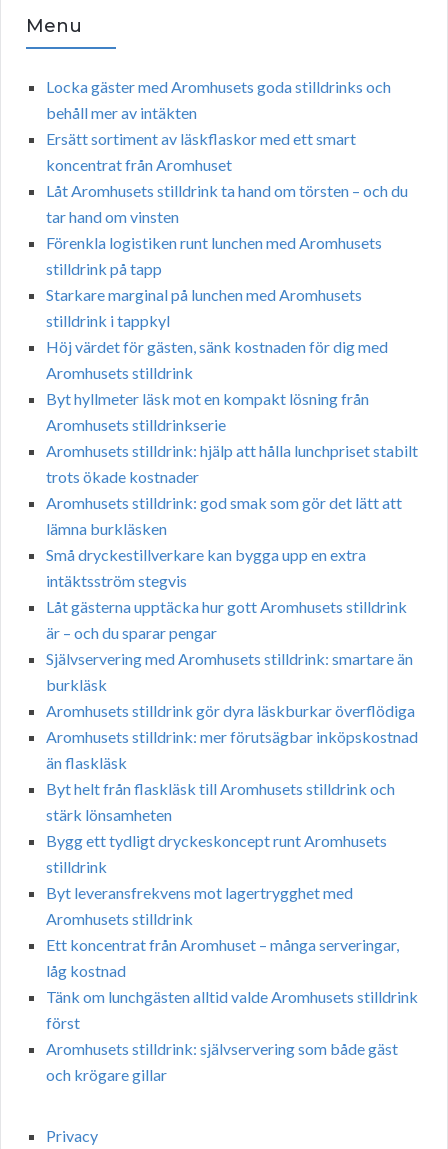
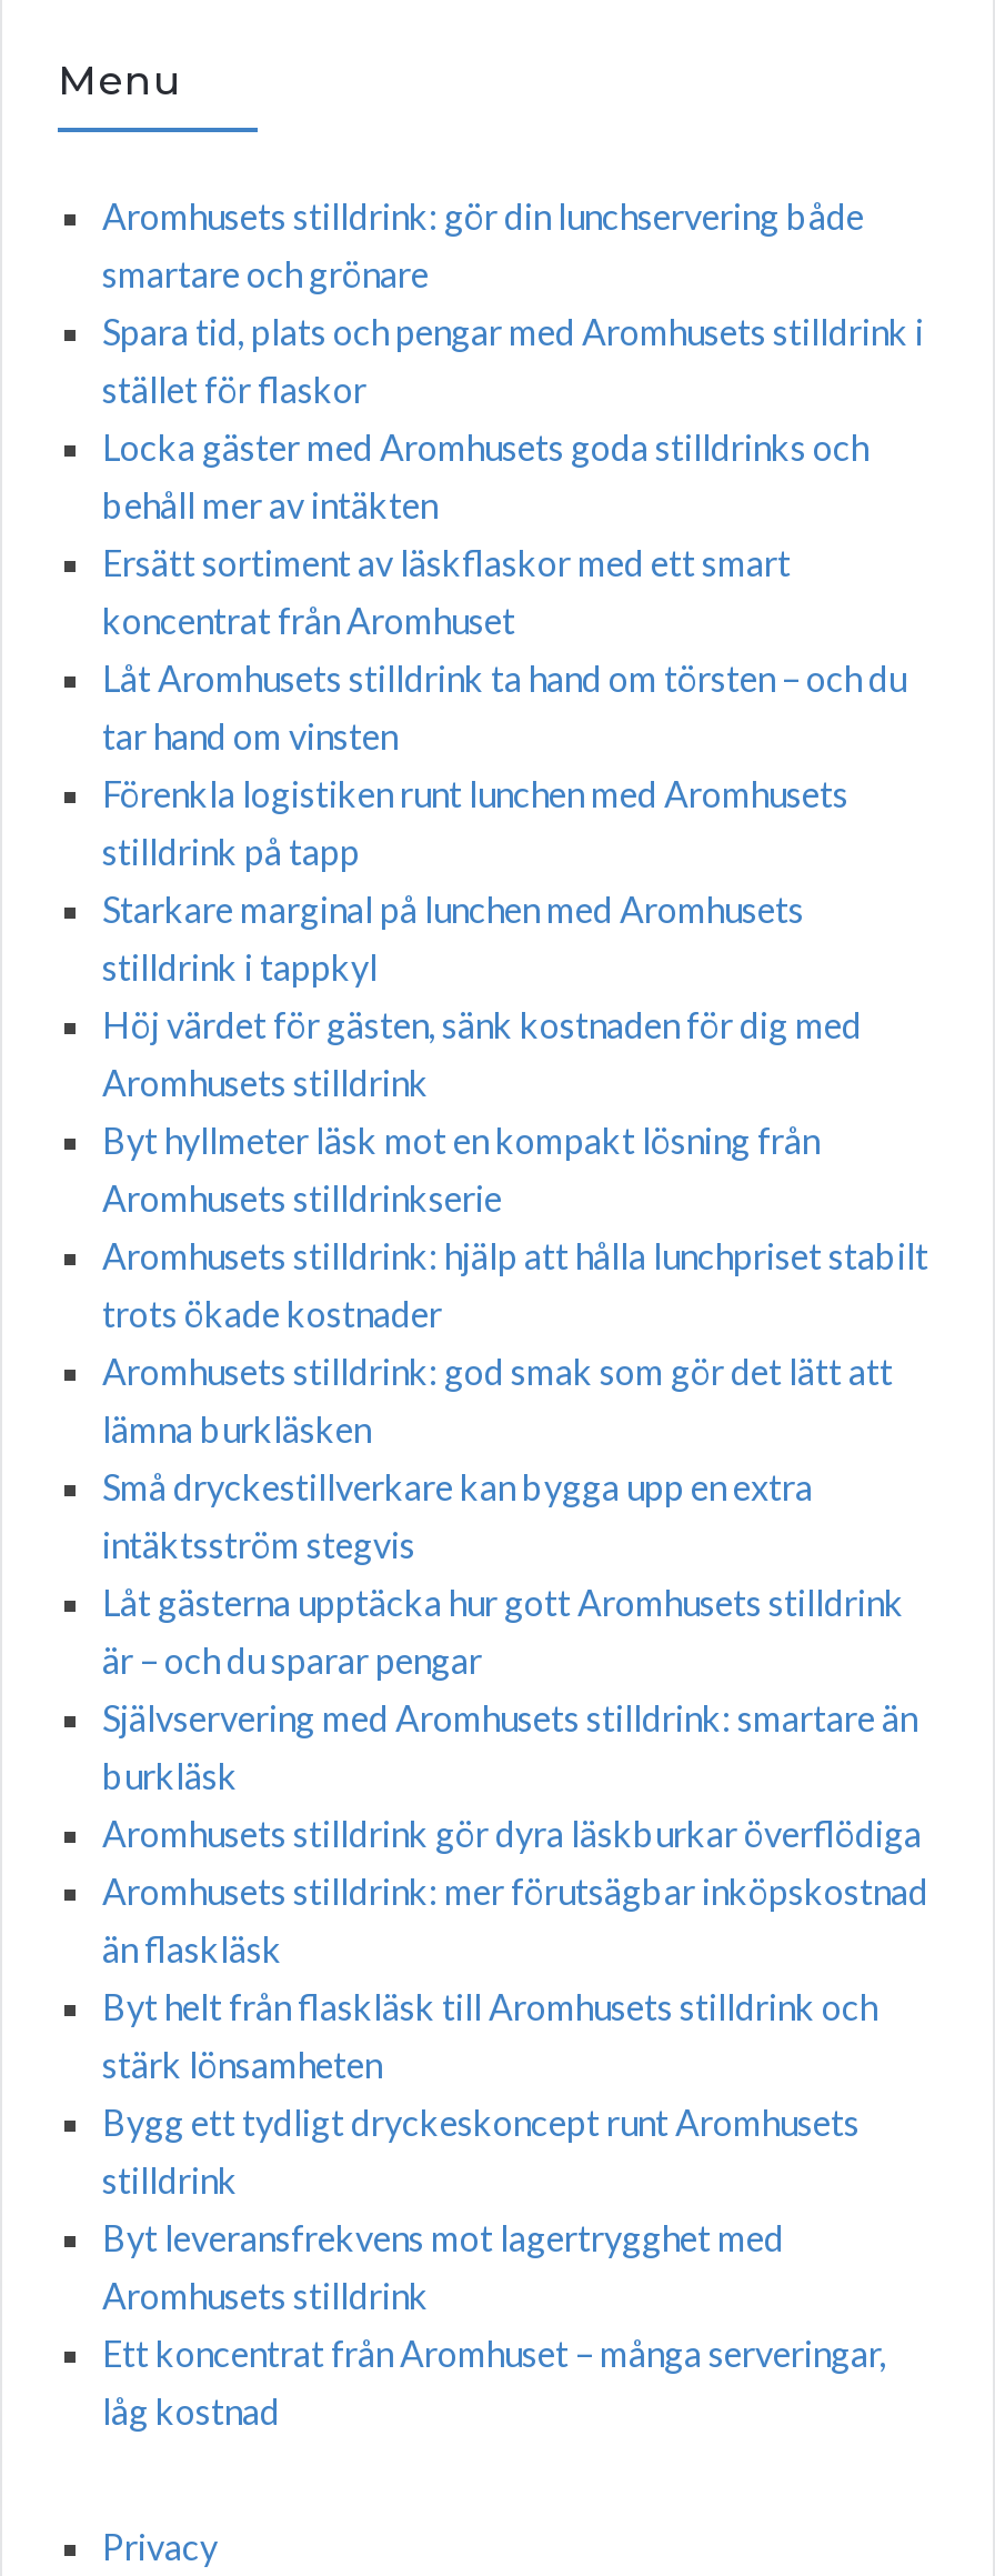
+ Aromhusets stilldrink: gör din lunchservering både
+ smartare och grönare
+ Spara tid, plats och pengar med Aromhusets stilldrink i
+ stället för flaskor

moved down: Locka gäster med Aromhusets goda stilldrinks och | behåll mer av intäkten | Ersätt sortiment av läskflaskor med ett smart | ... | Ett koncentrat från Aromhuset – många serveringar, | låg kostnad

- Tänk om lunchgästen alltid valde Aromhusets stilldrink
- först
- Aromhusets stilldrink: självservering som både gäst
- och krögare gillar
